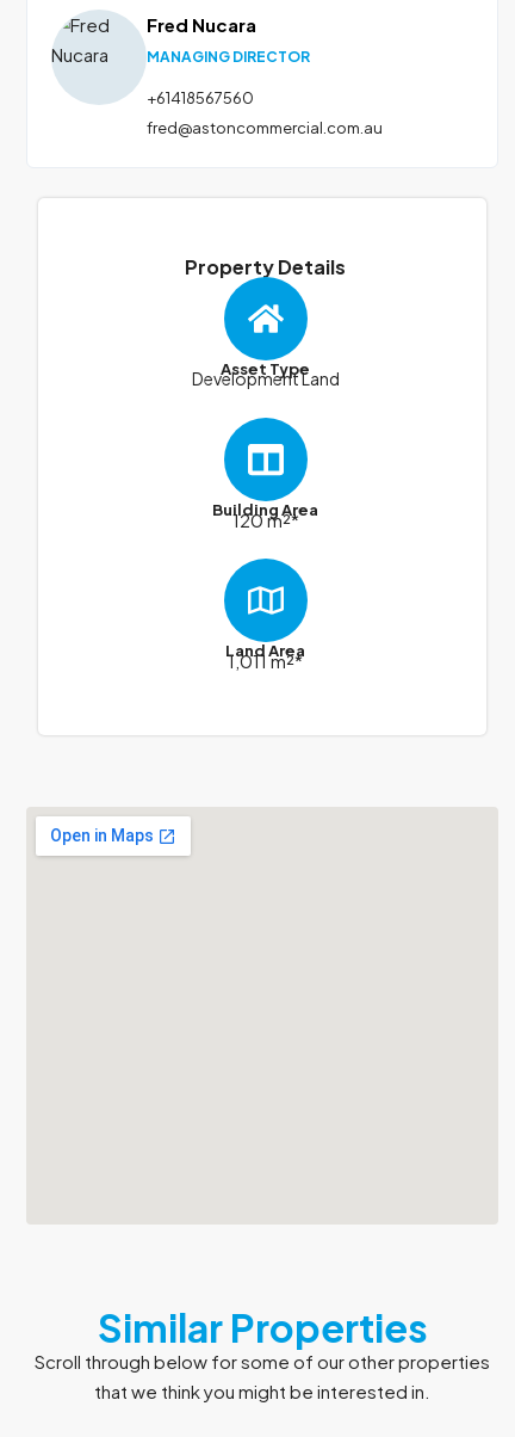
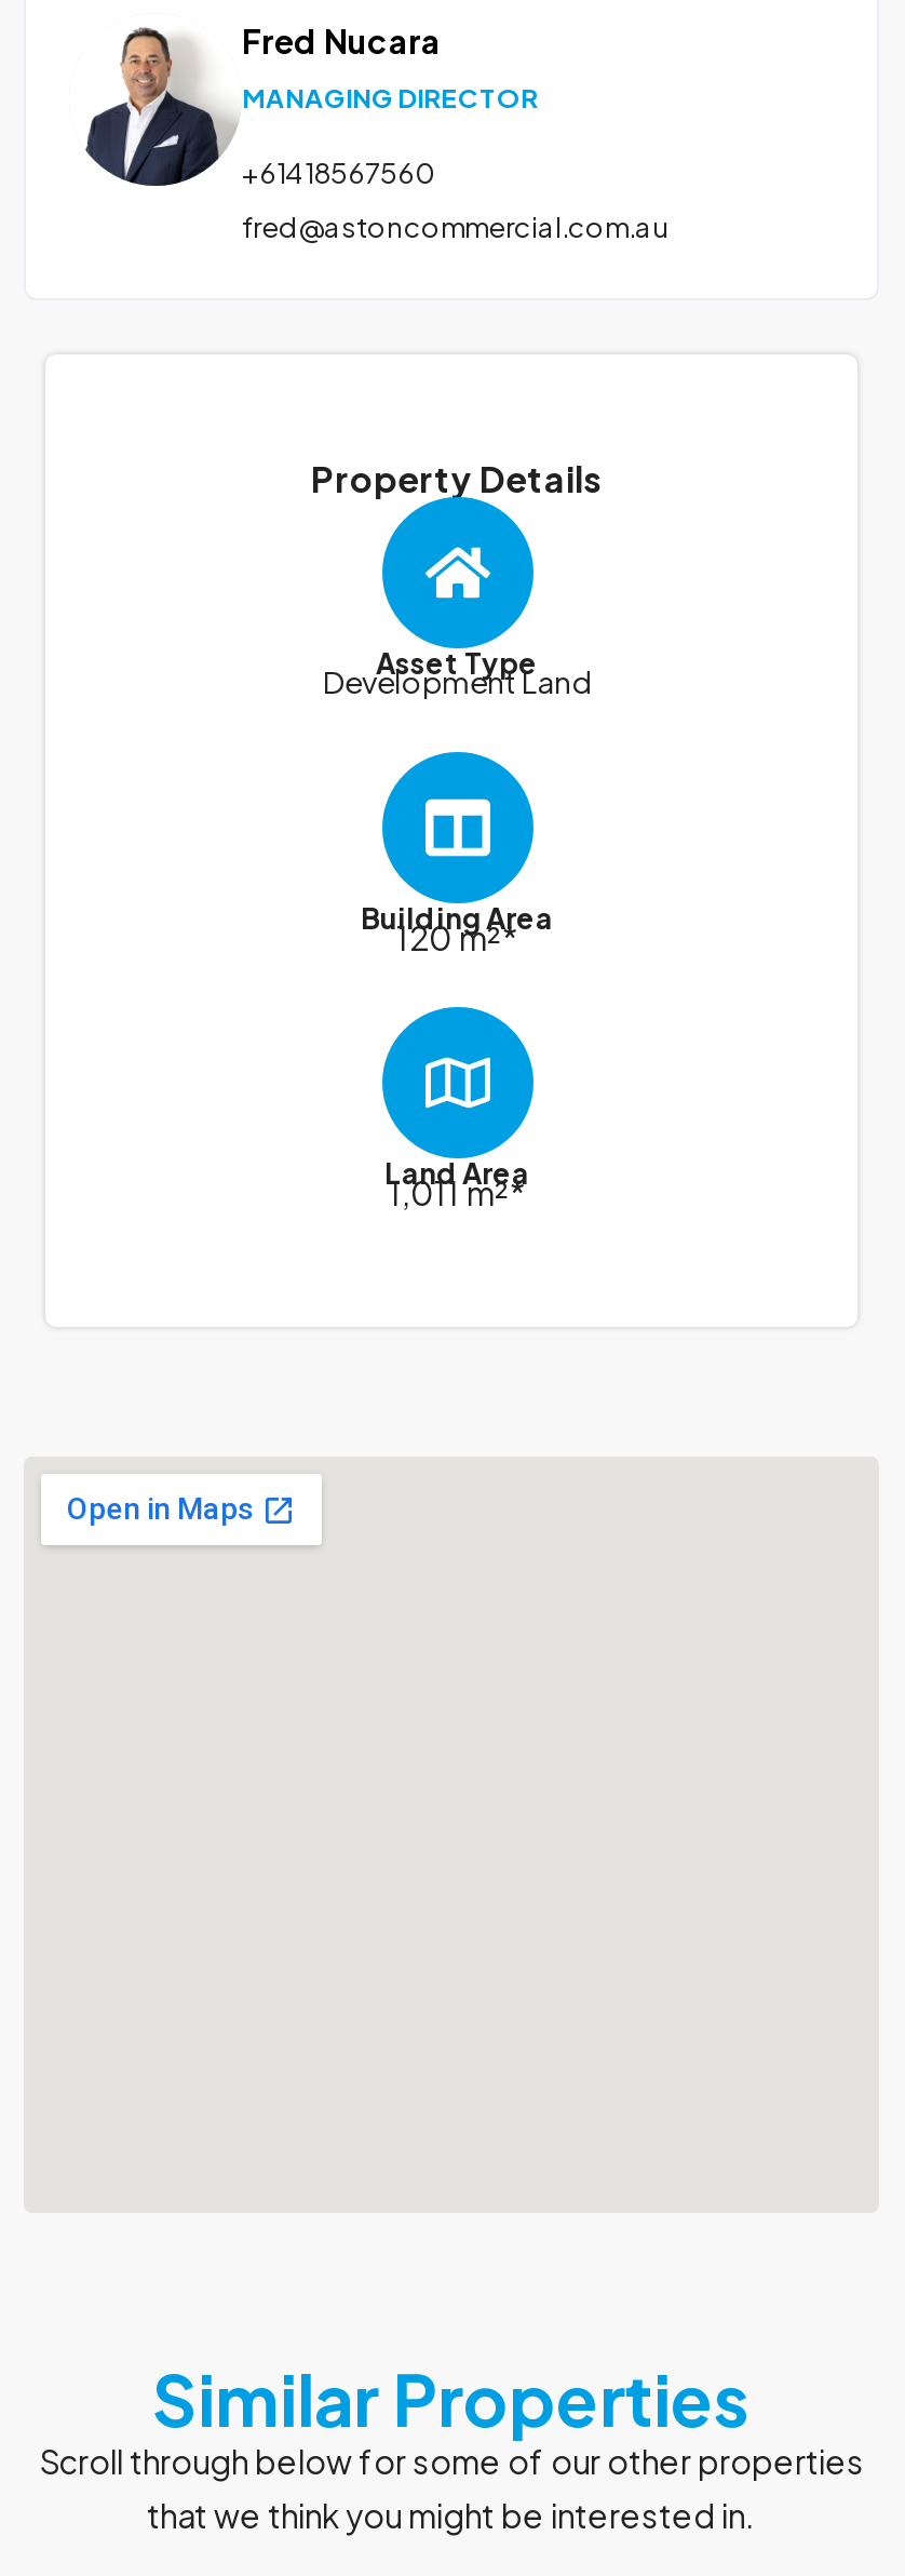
- [image]
+ [image]
